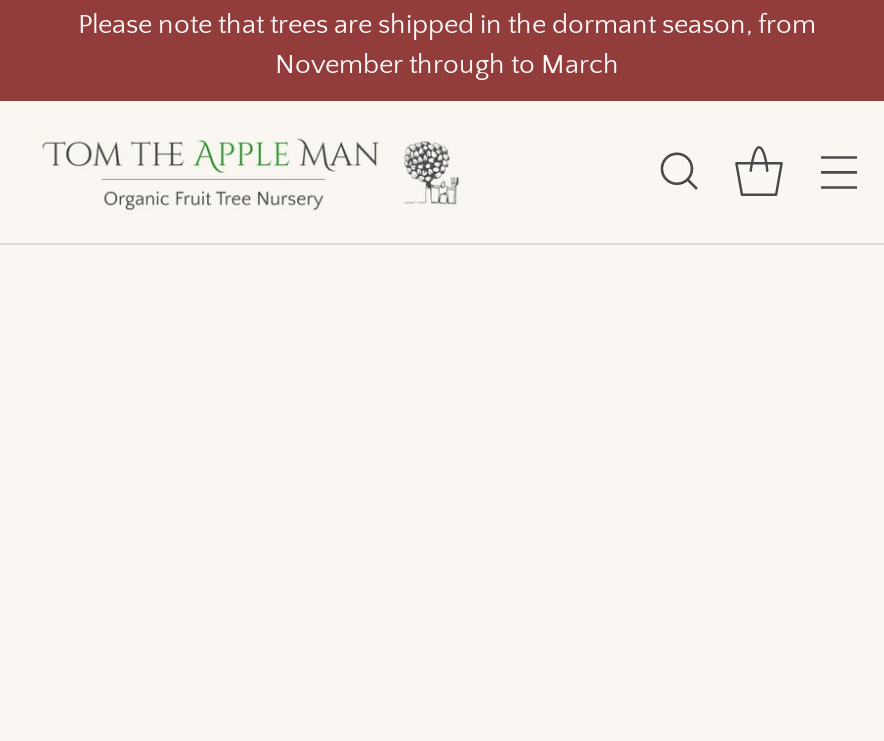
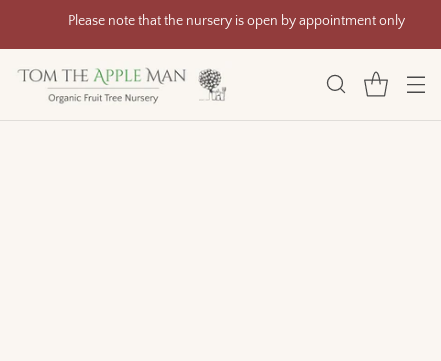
- Please note that trees are shipped in the dormant season, from
- November through to March
+ Please note that the nursery is open by appointment only
